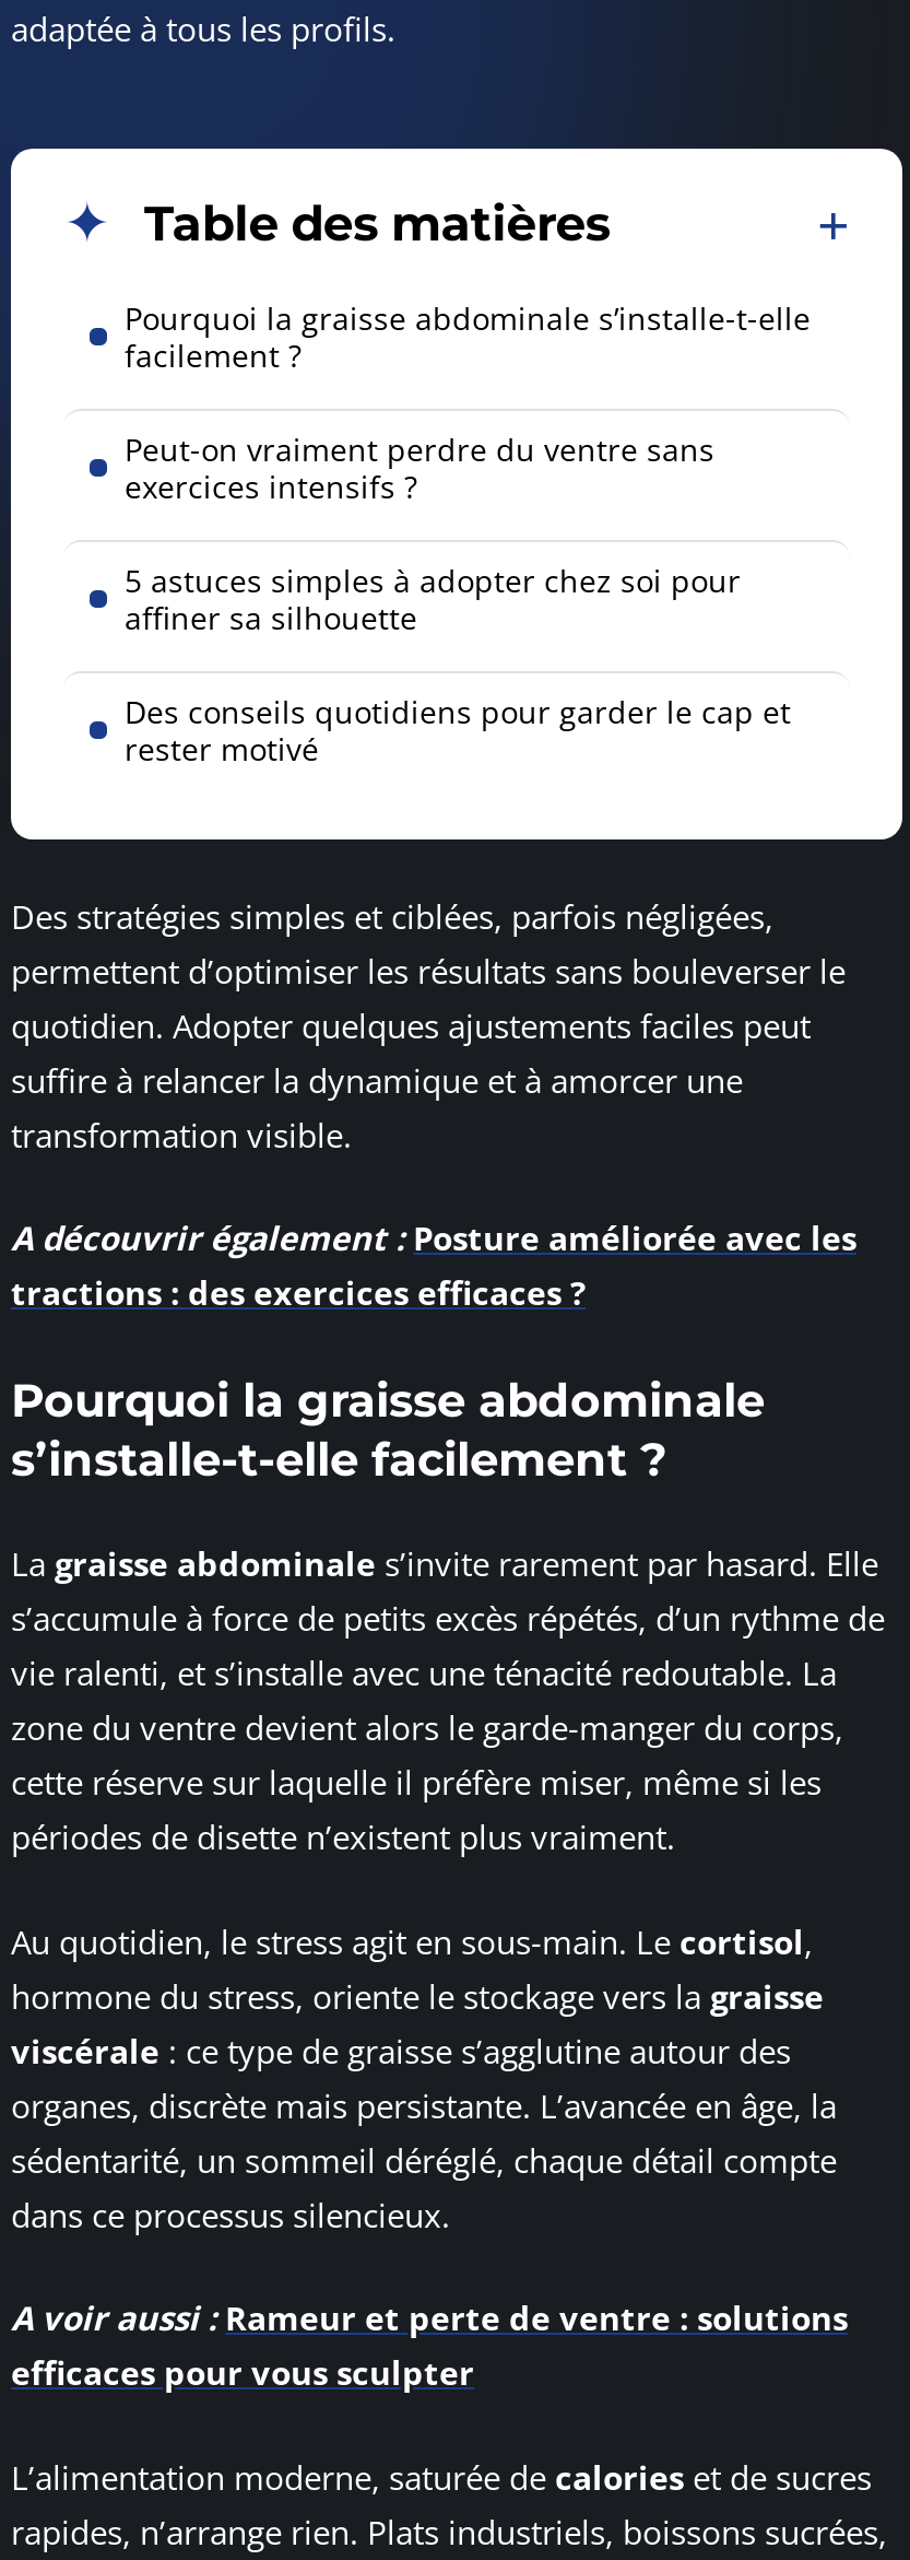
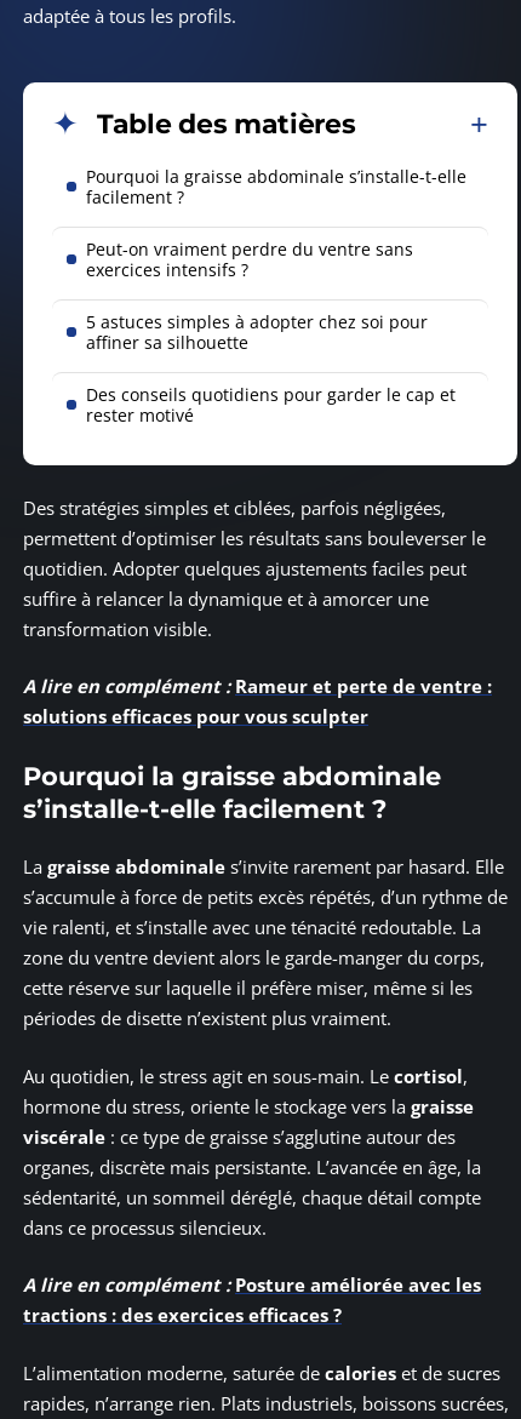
- A découvrir également : Posture améliorée avec les
+ A lire en complément : Rameur et perte de ventre :
+ solutions efficaces pour vous sculpter

moved down: tractions : des exercices efficaces ?

- A voir aussi : Rameur et perte de ventre : solutions
- efficaces pour vous sculpter
+ A lire en complément : Posture améliorée avec les
